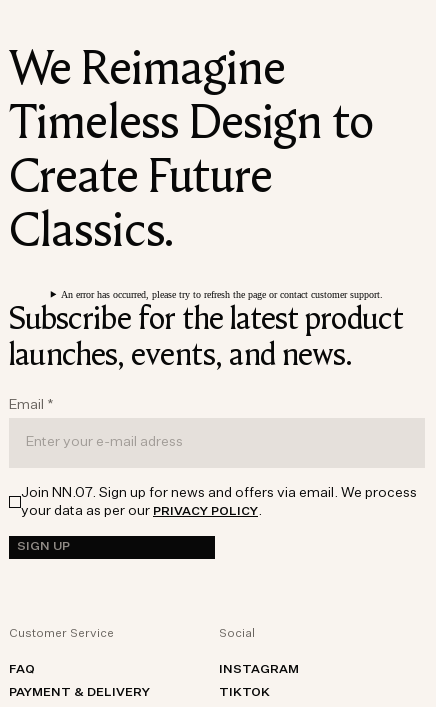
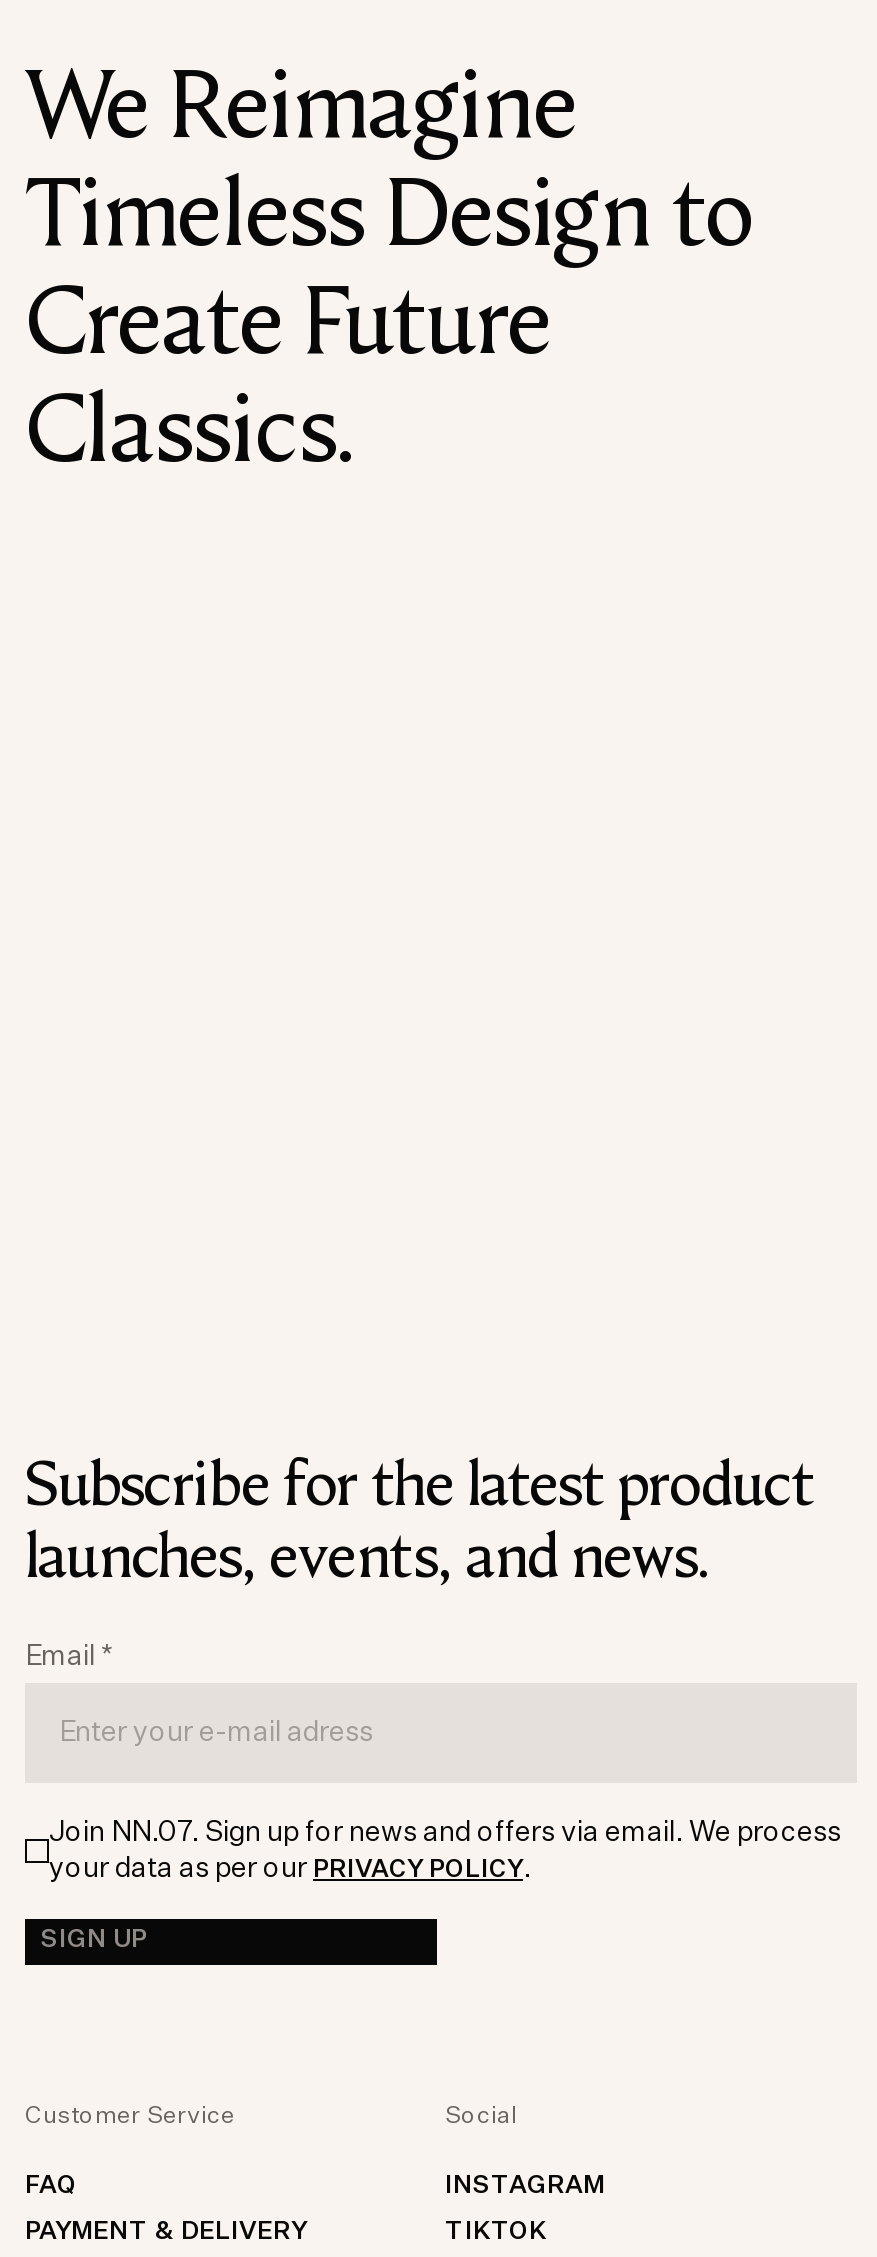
- An error has occurred, please try to refresh the page or contact customer support.
